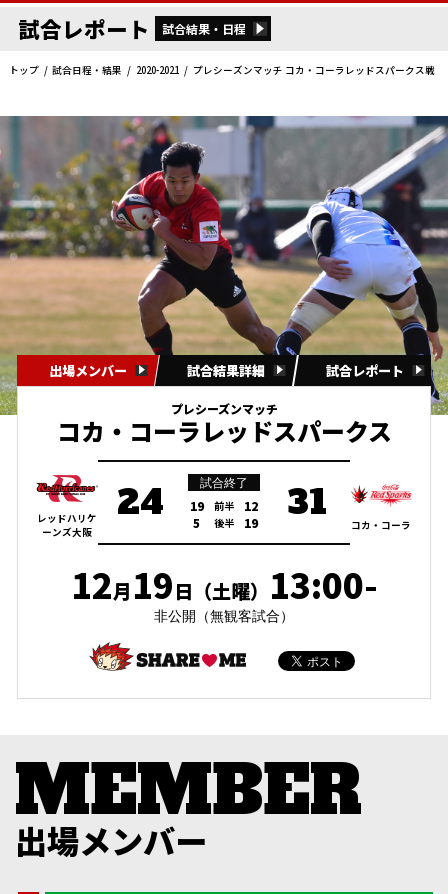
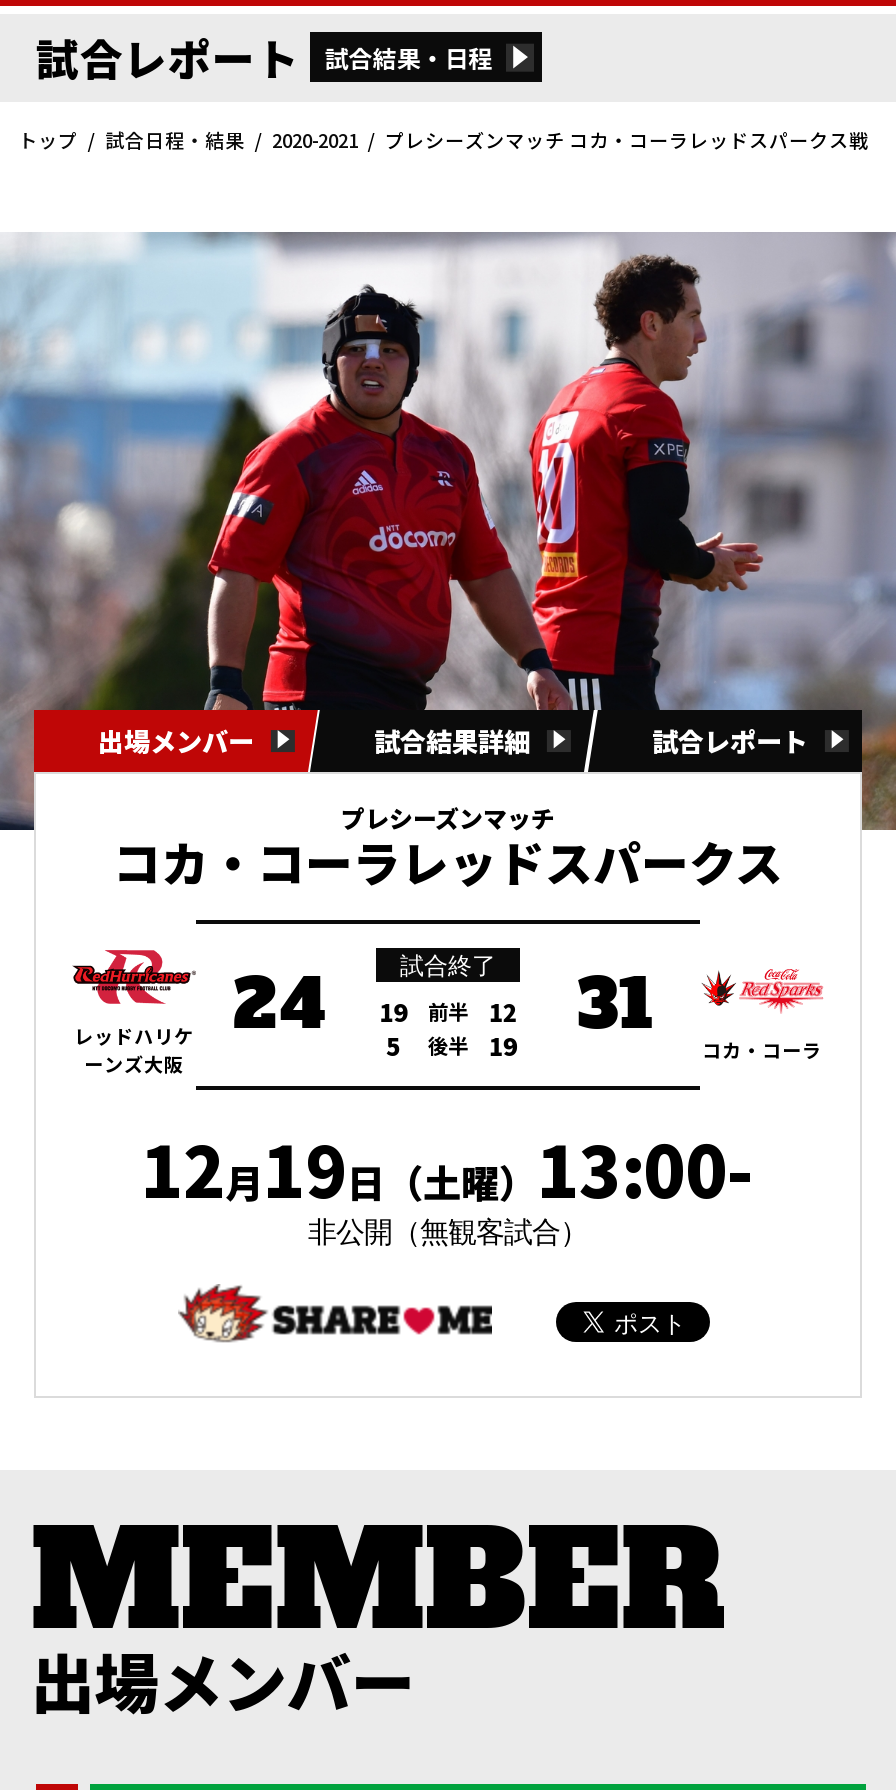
- [image]
+ [image]
